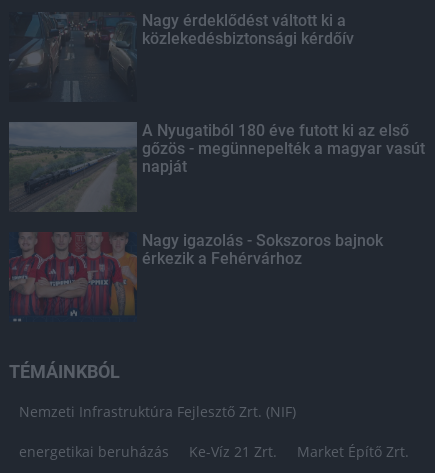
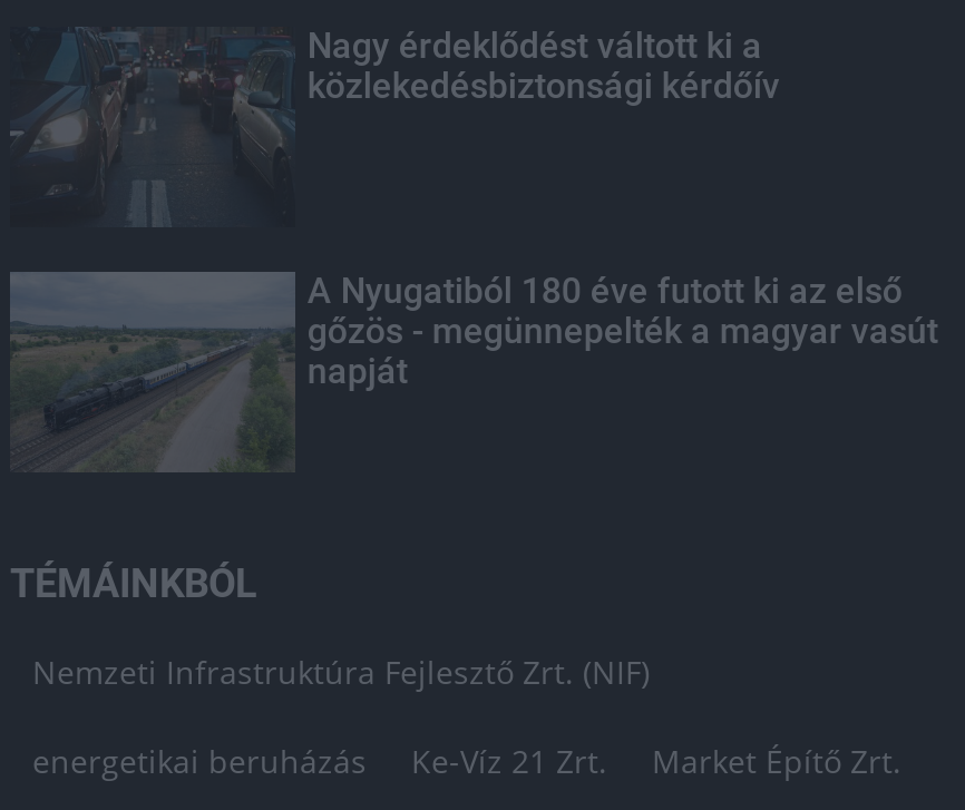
- [image]
- Nagy igazolás - Sokszoros bajnok
- érkezik a Fehérvárhoz
